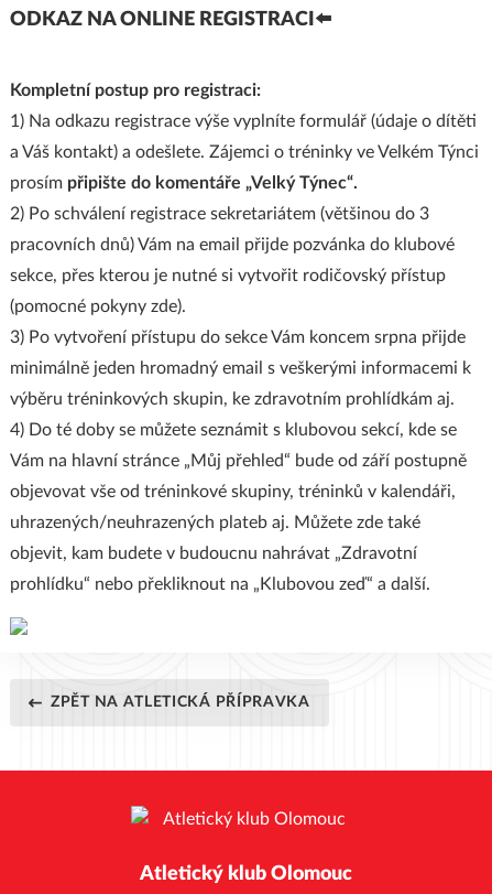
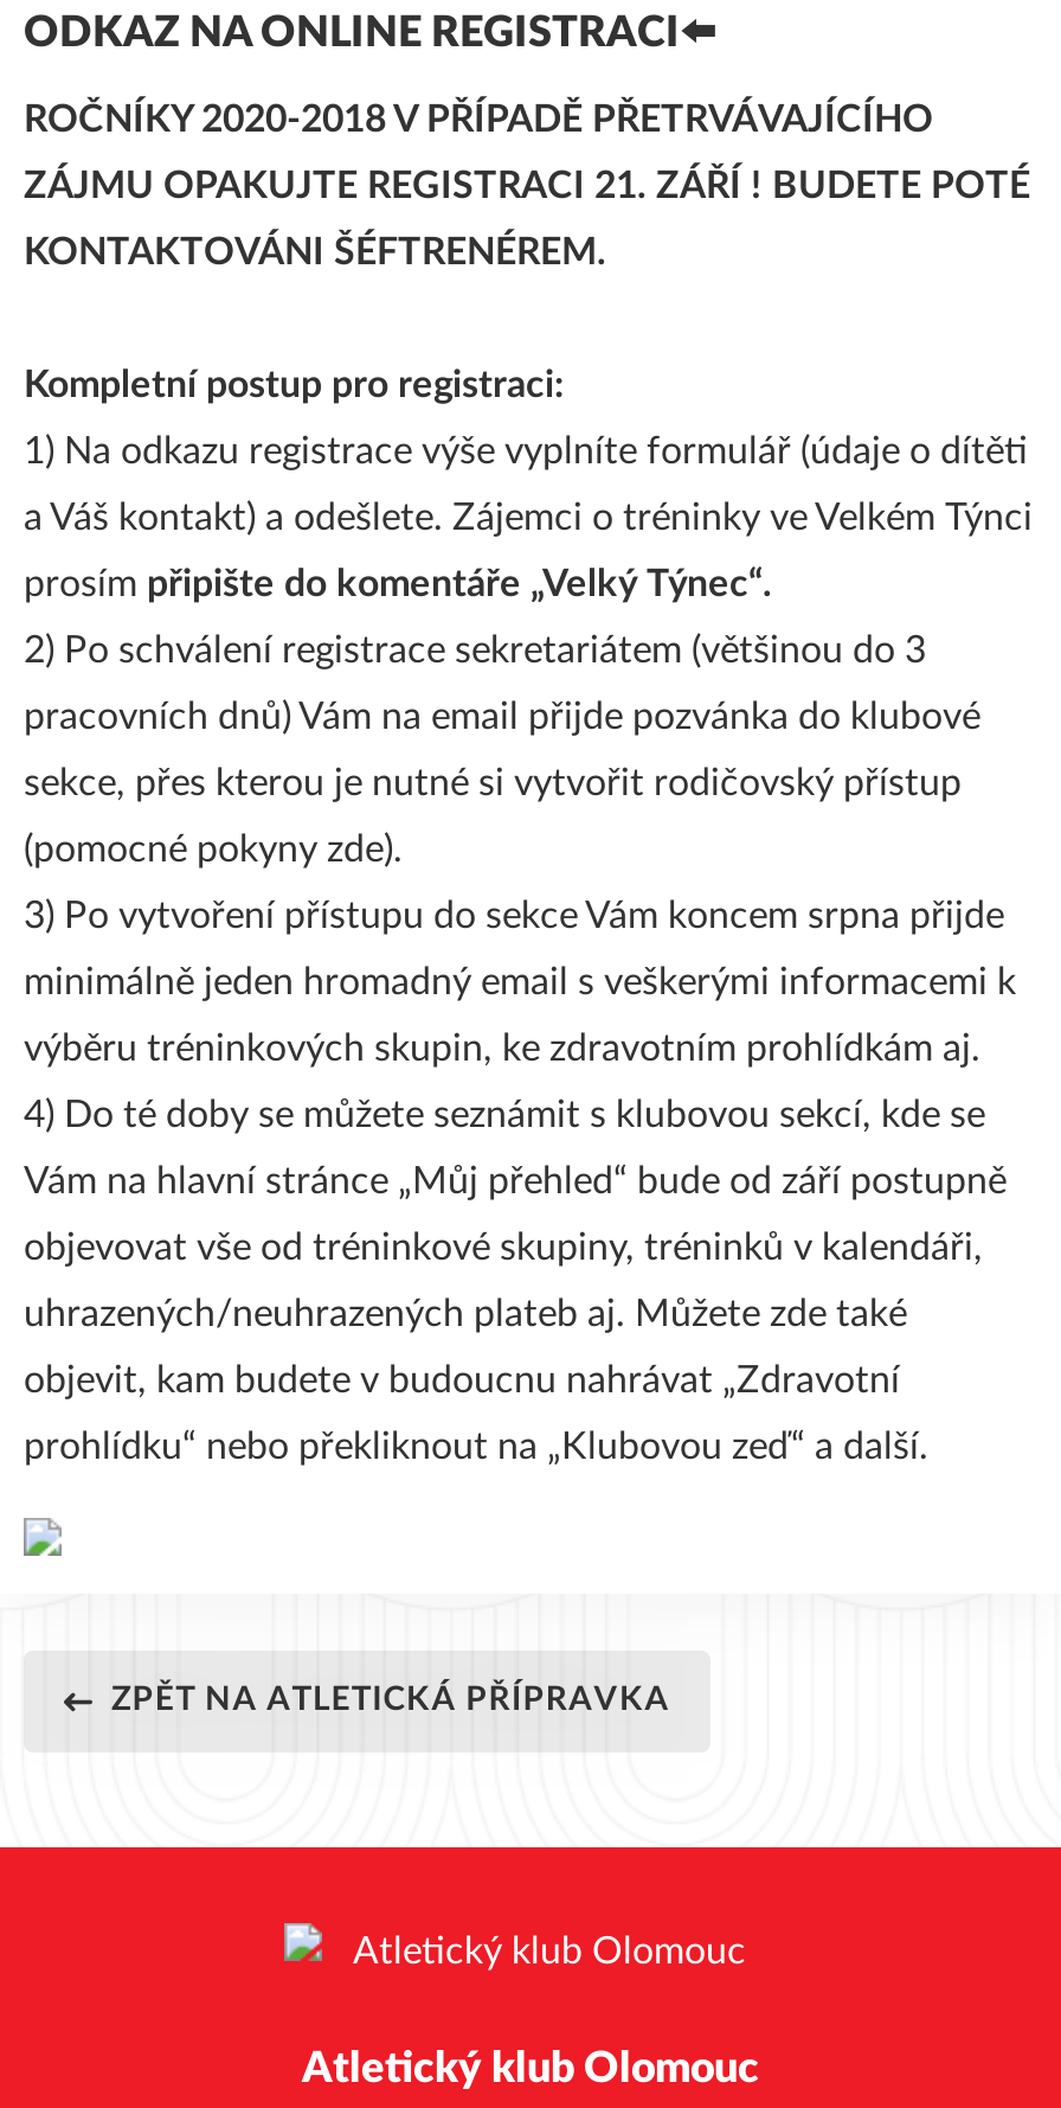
+ ROČNÍKY 2020-2018 V PŘÍPADĚ PŘETRVÁVAJÍCÍHO
+ ZÁJMU OPAKUJTE REGISTRACI 21. ZÁŘÍ ! BUDETE POTÉ
+ KONTAKTOVÁNI ŠÉFTRENÉREM.
